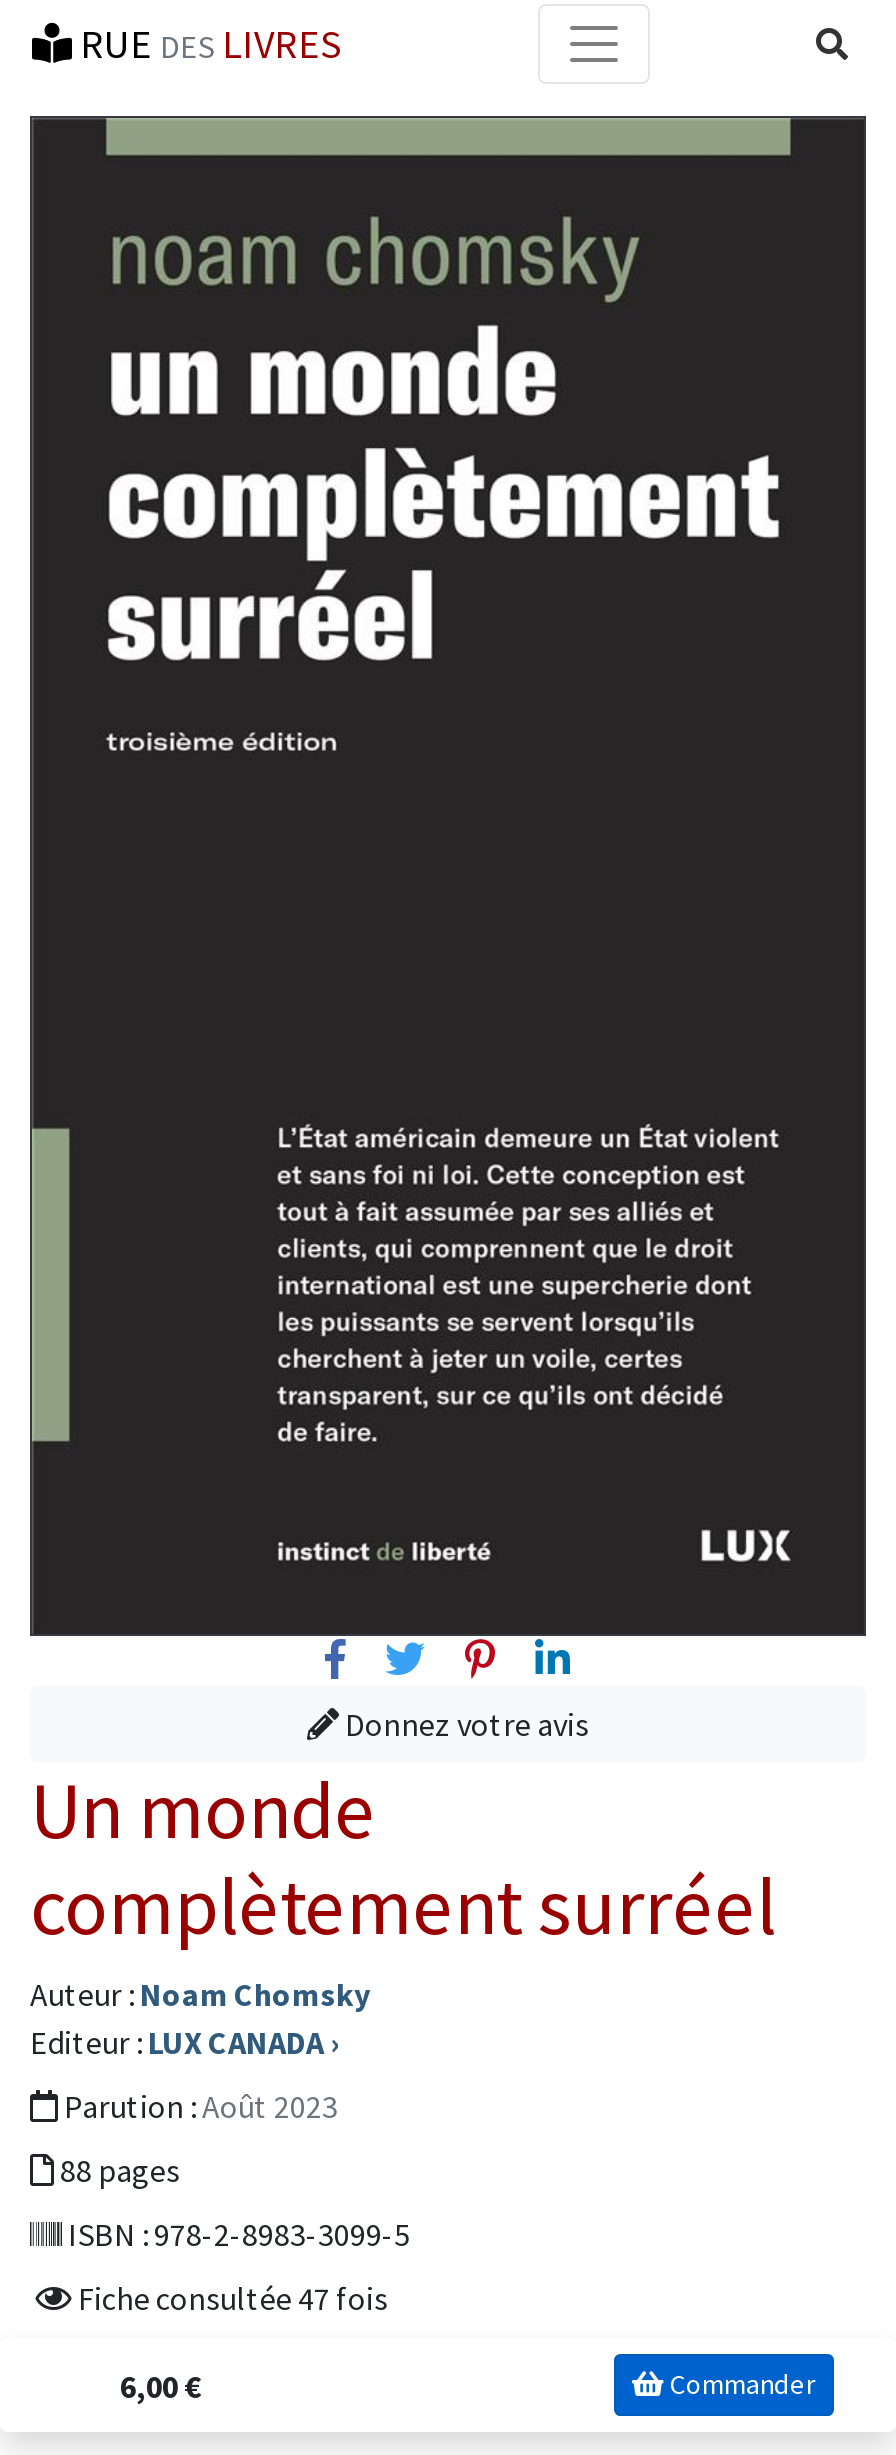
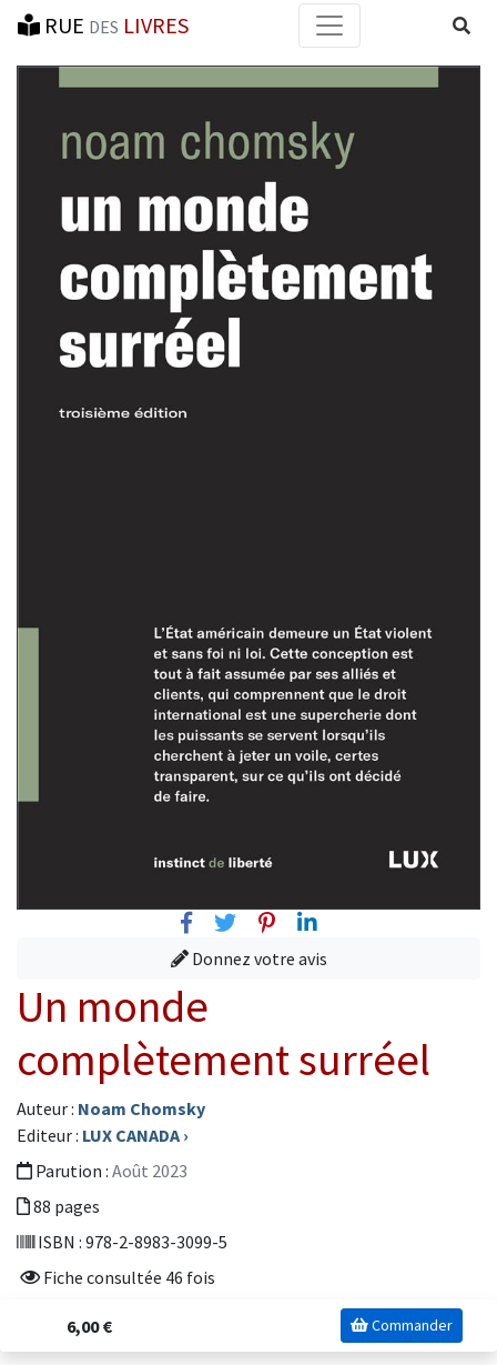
- Fiche consultée 47 fois
+ Fiche consultée 46 fois
